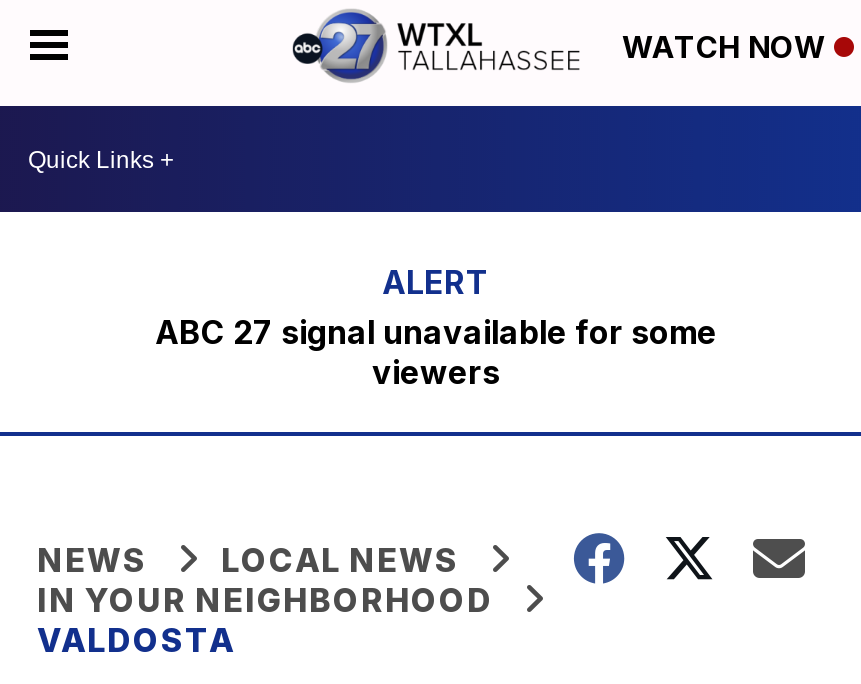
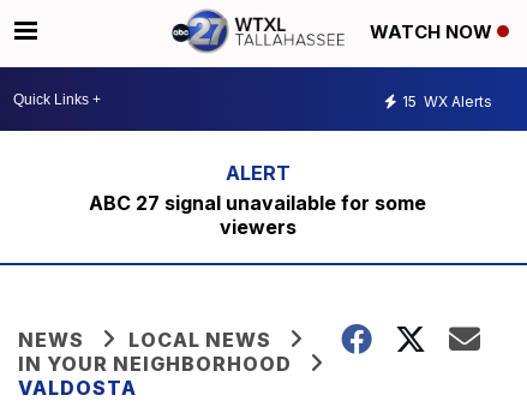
+ 15 WX Alerts
